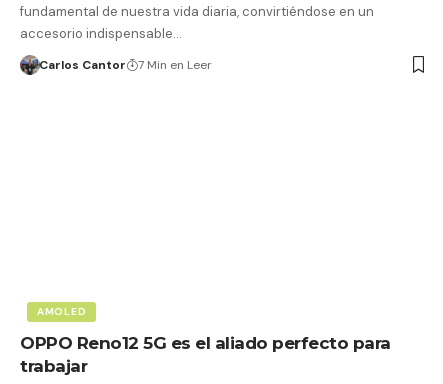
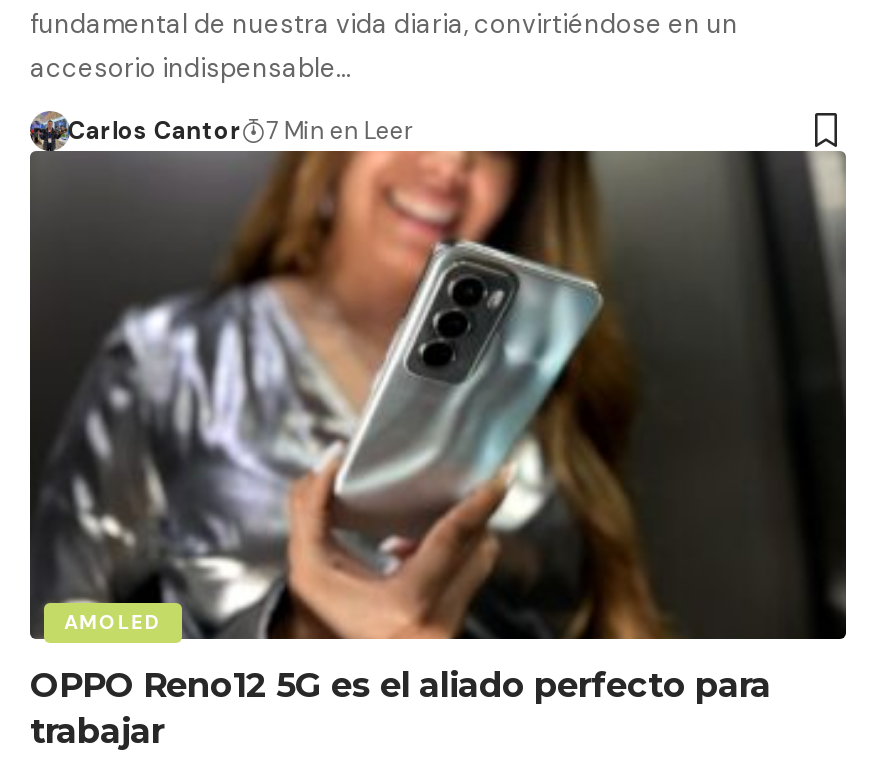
+ [image]
